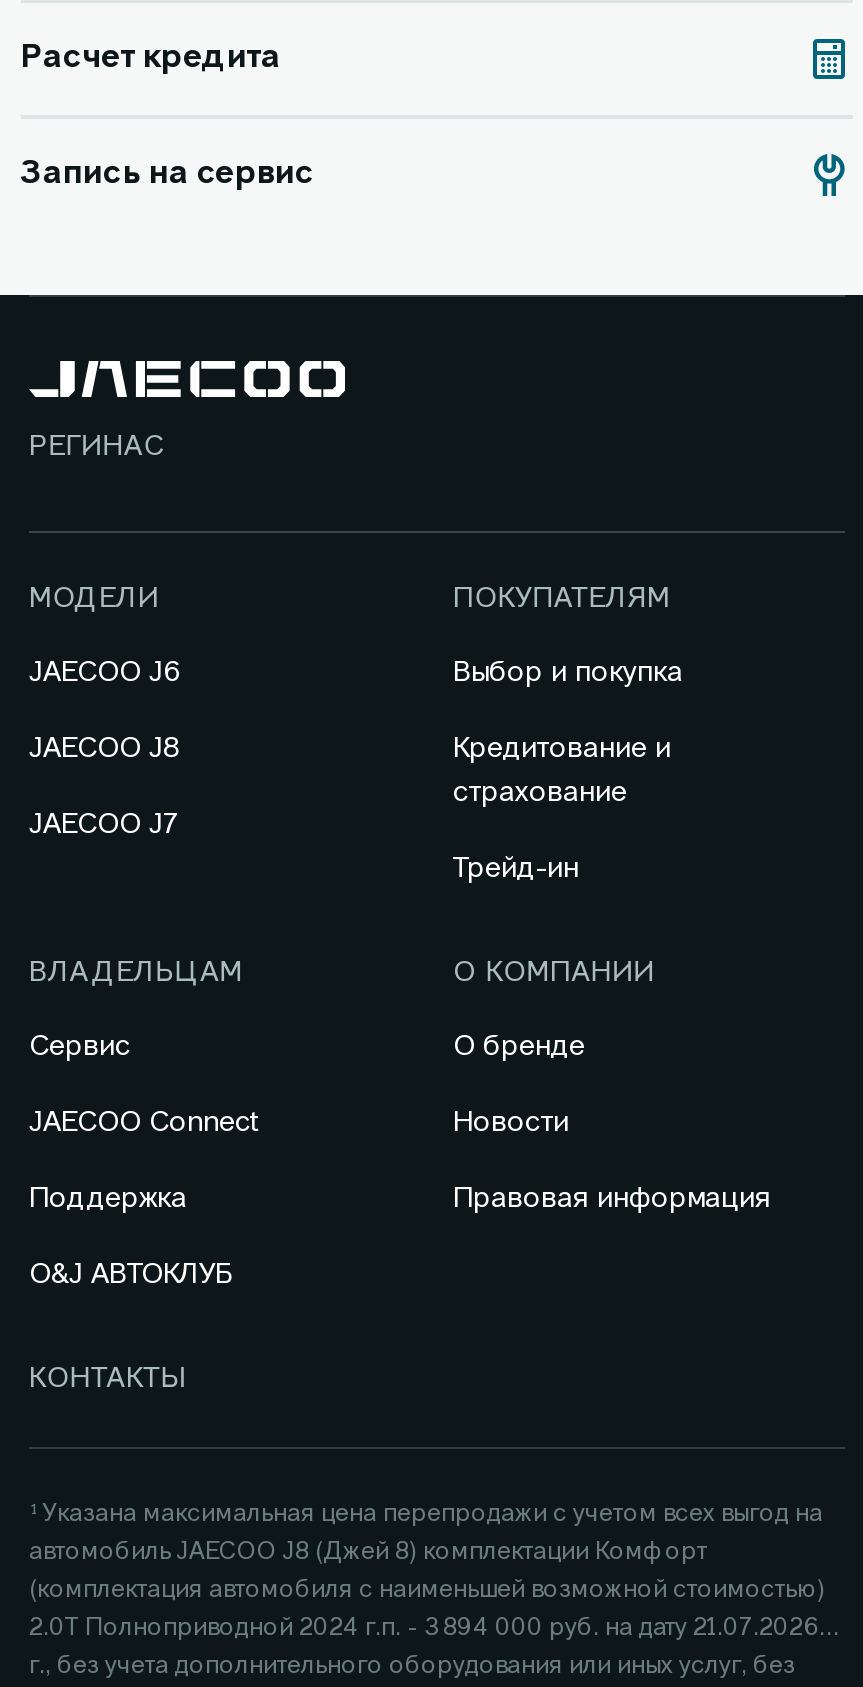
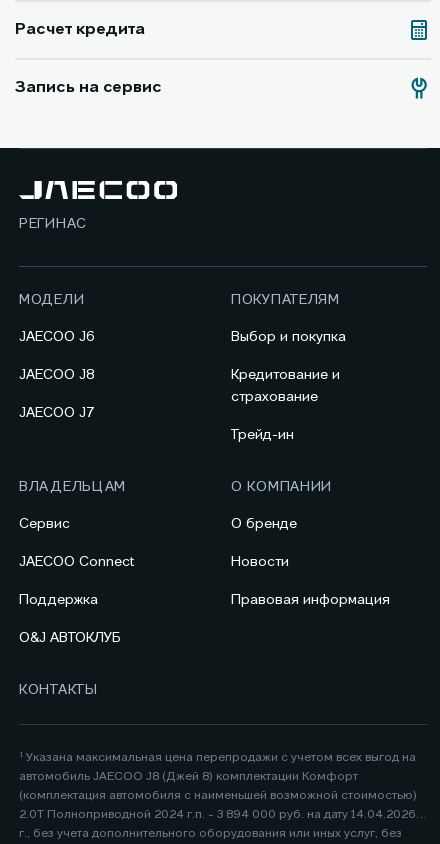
- 2.0Т Полноприводной 2024 г.п. - 3 894 000 руб. на дату 21.07.2026
+ 2.0Т Полноприводной 2024 г.п. - 3 894 000 руб. на дату 14.04.2026
